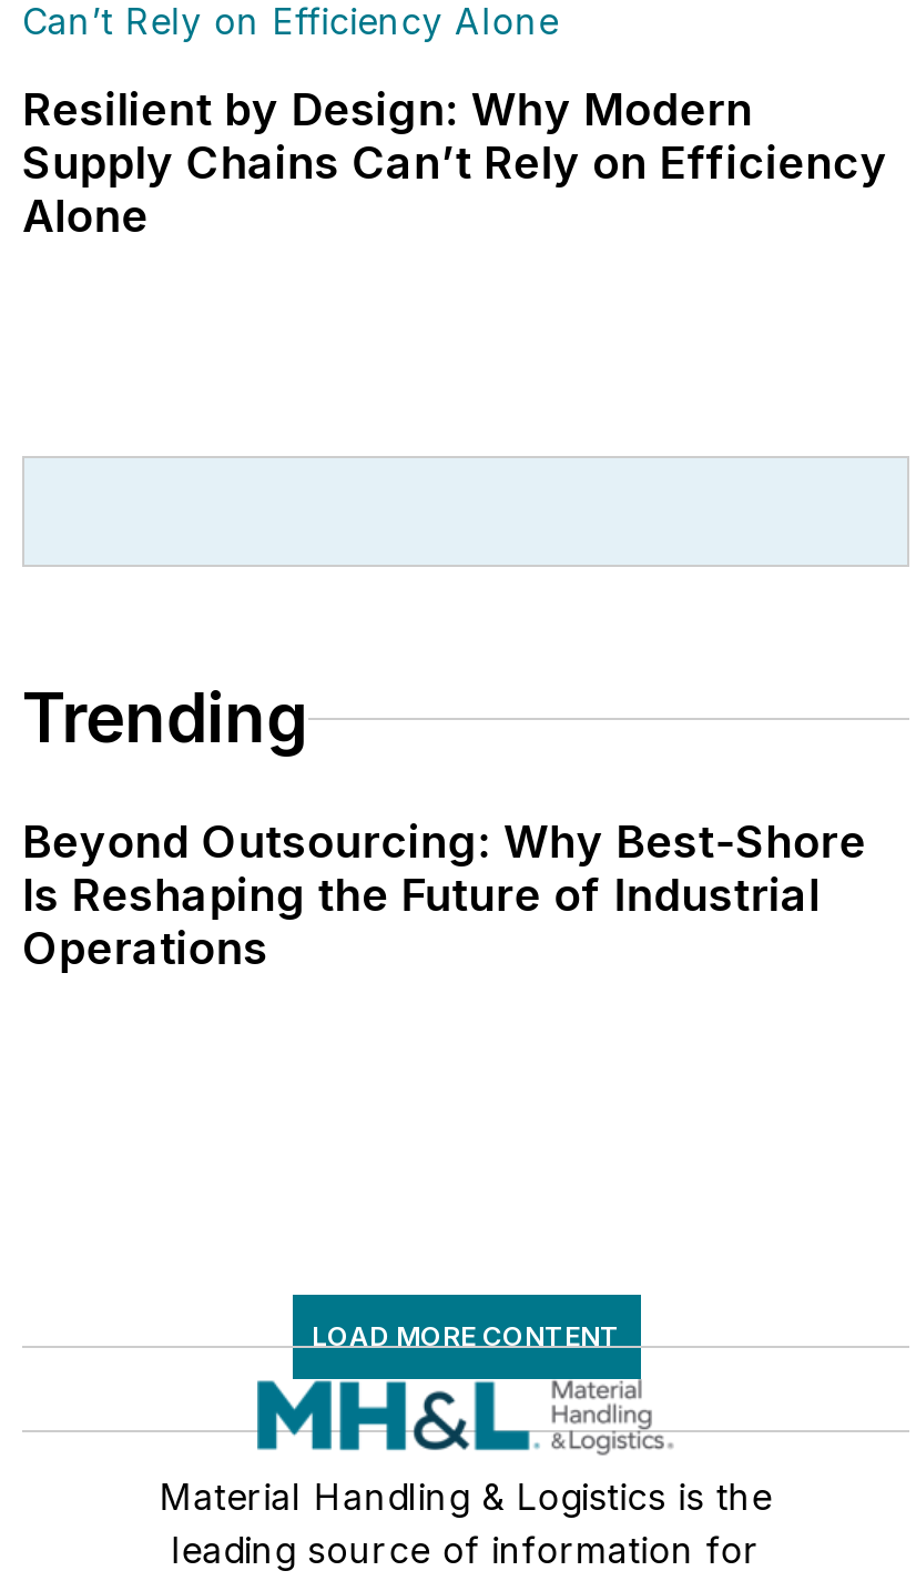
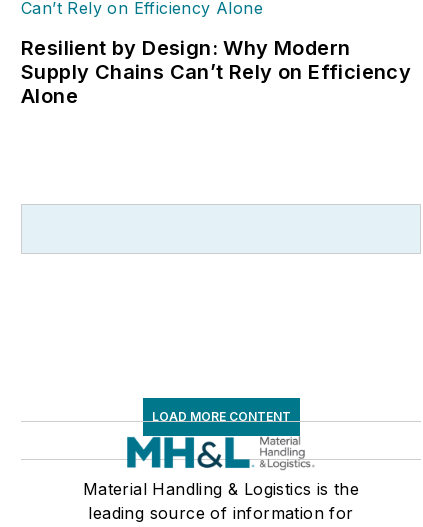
- Trending
- Beyond Outsourcing: Why Best-Shore
- Is Reshaping the Future of Industrial
- Operations
